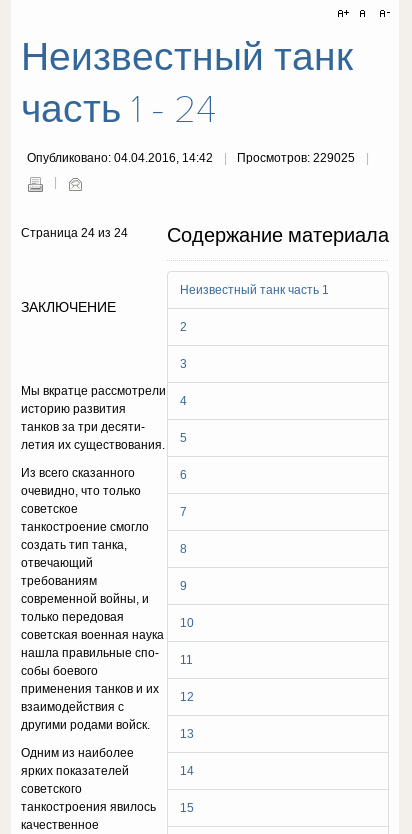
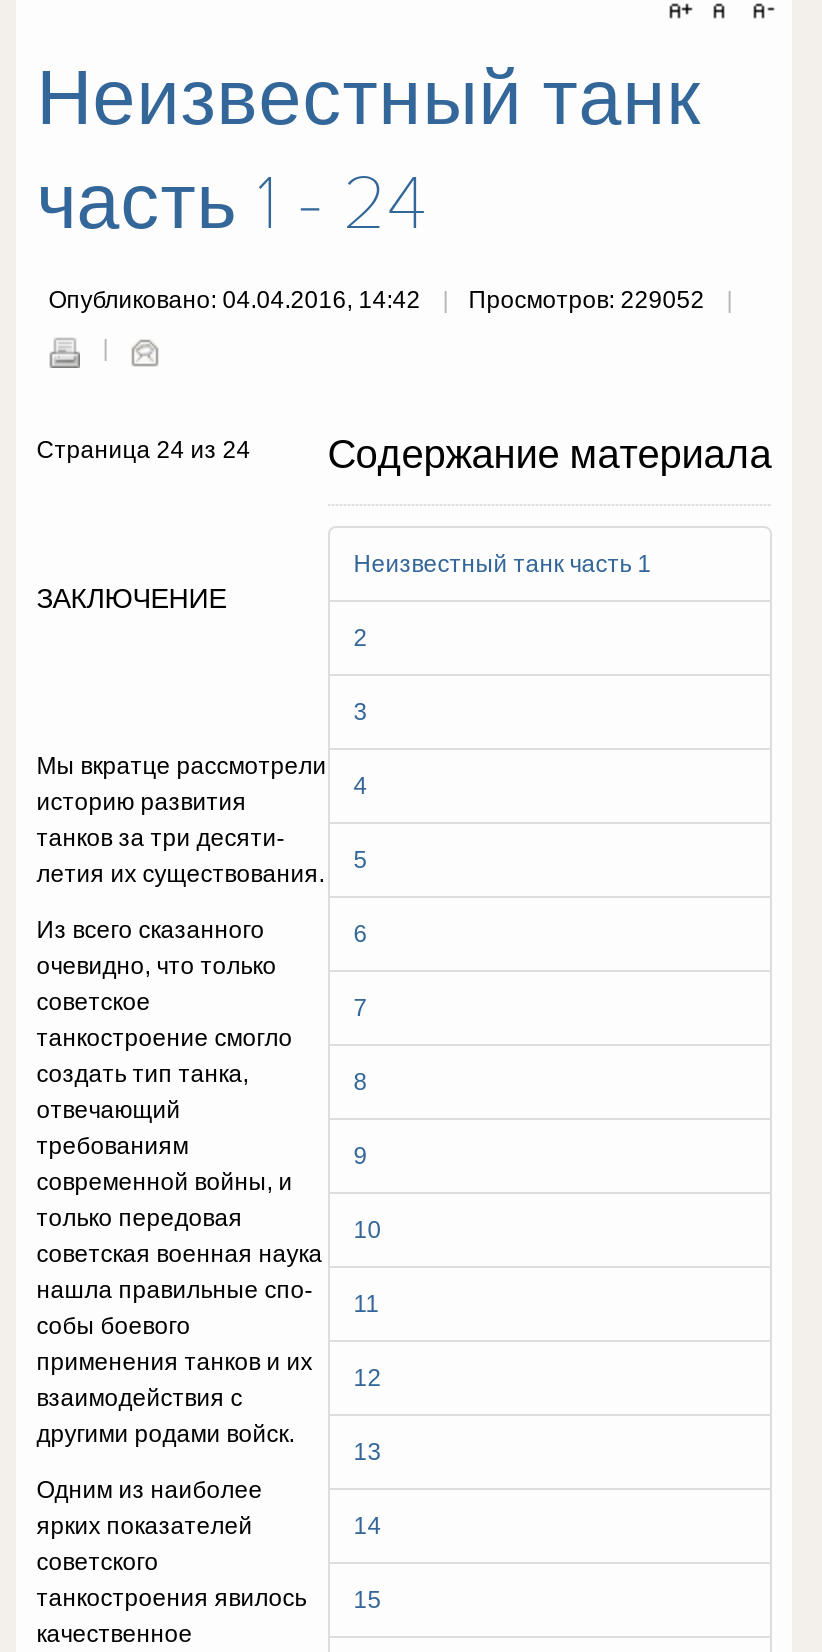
- Опубликовано: 04.04.2016, 14:42 Просмотров: 229025
+ Опубликовано: 04.04.2016, 14:42 Просмотров: 229052
